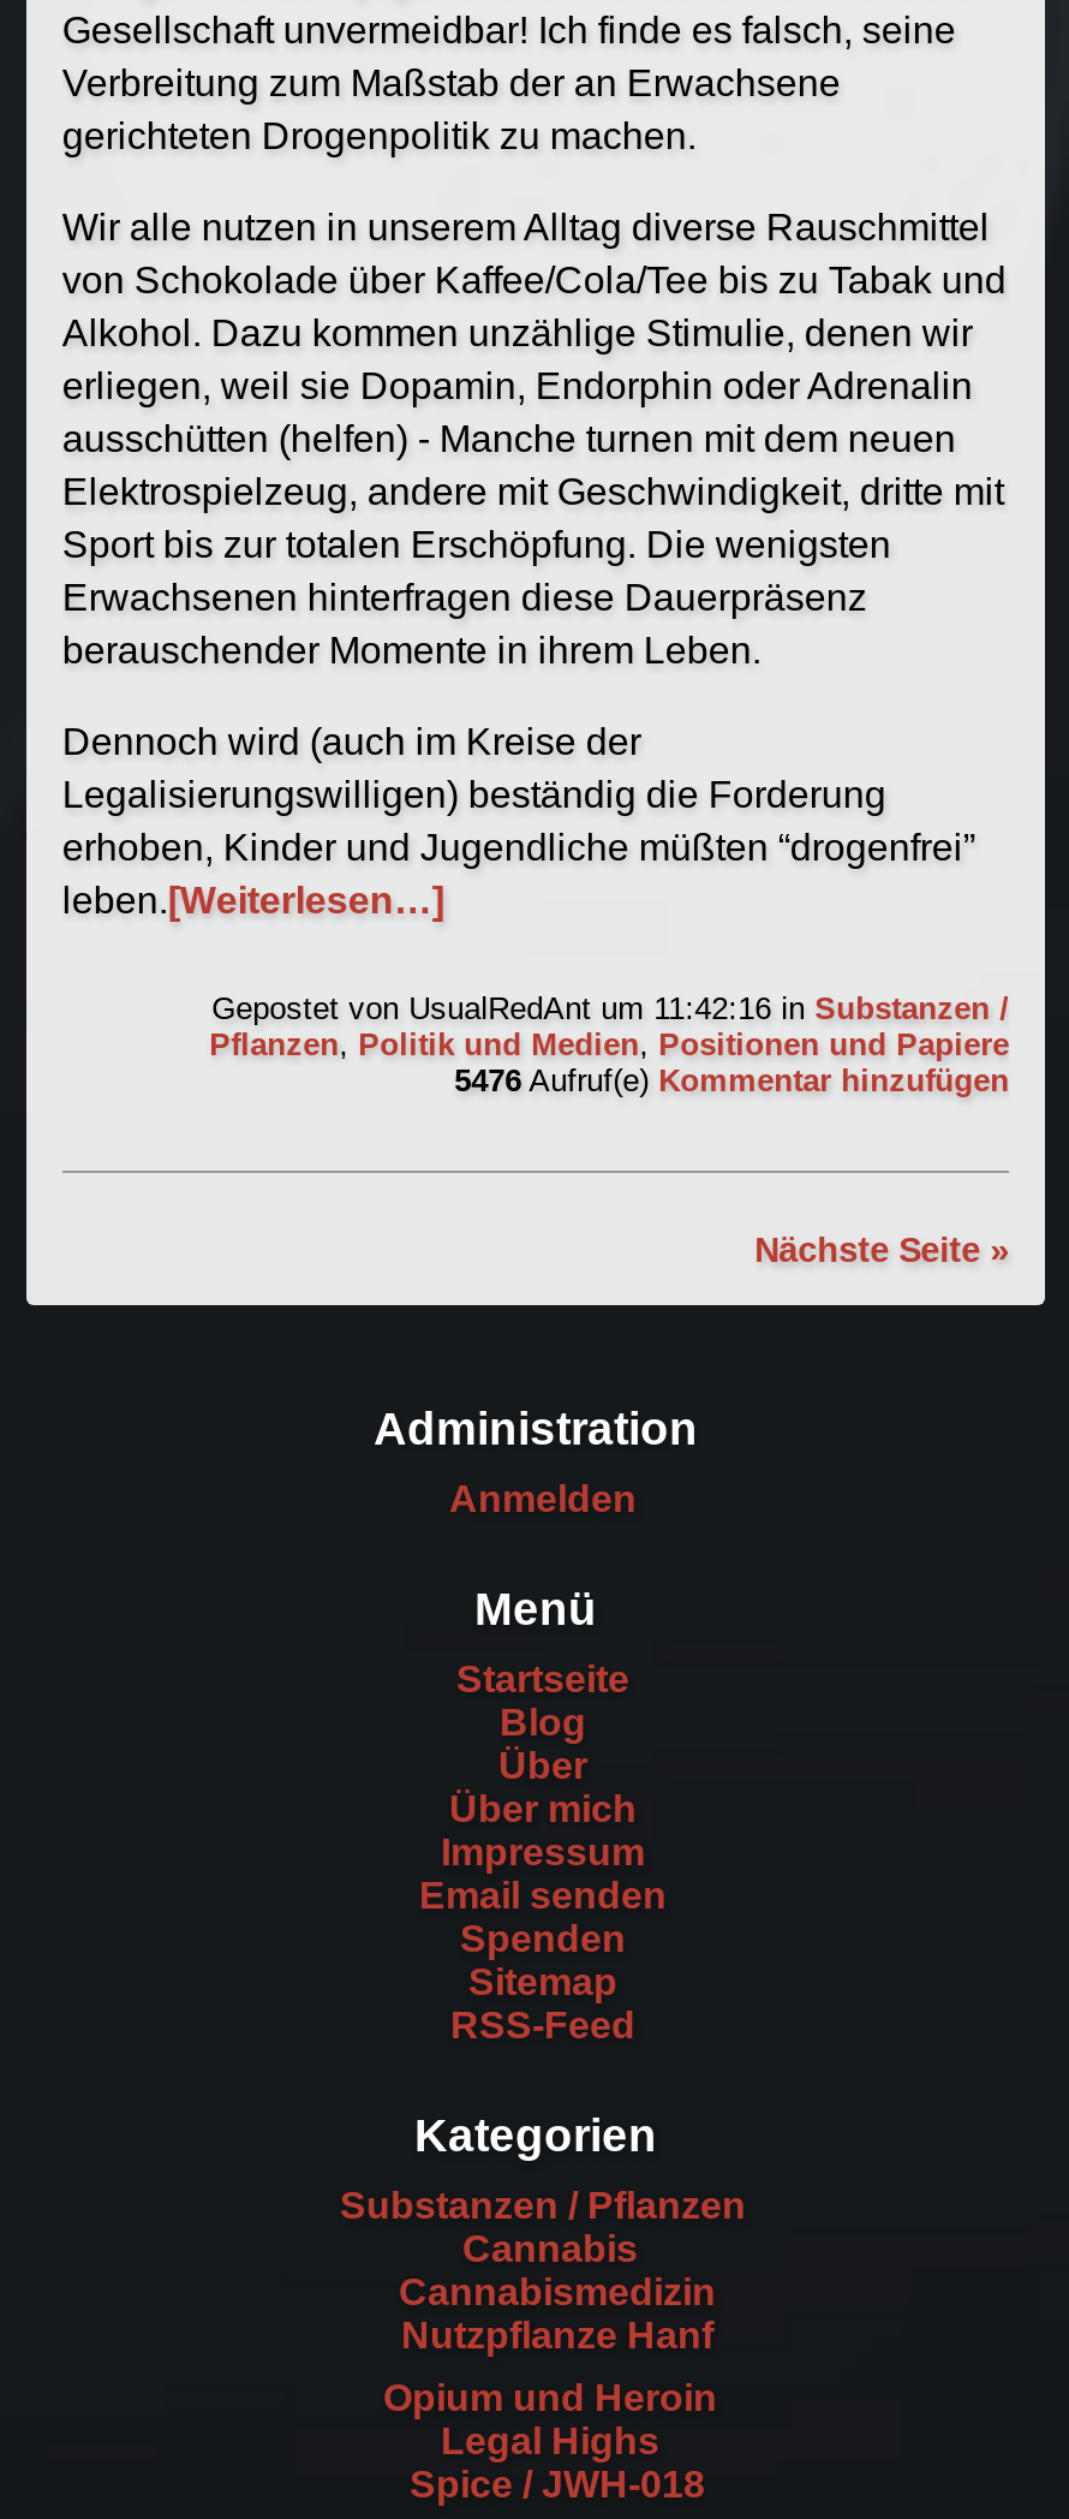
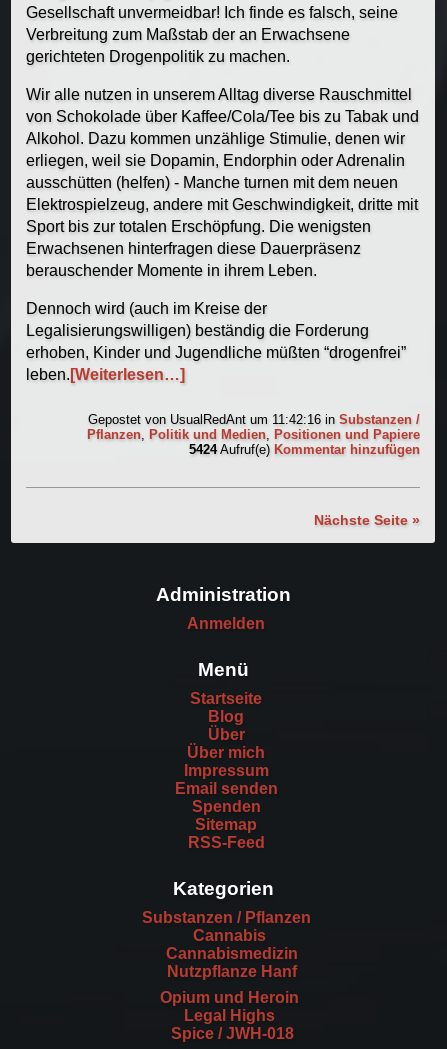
- 5476 Aufruf(e) Kommentar hinzufügen
+ 5424 Aufruf(e) Kommentar hinzufügen
